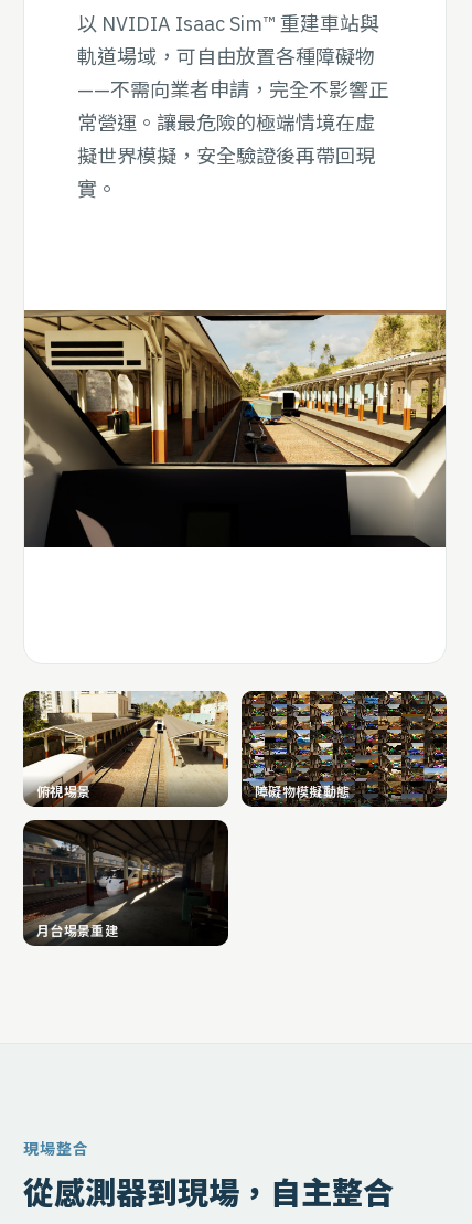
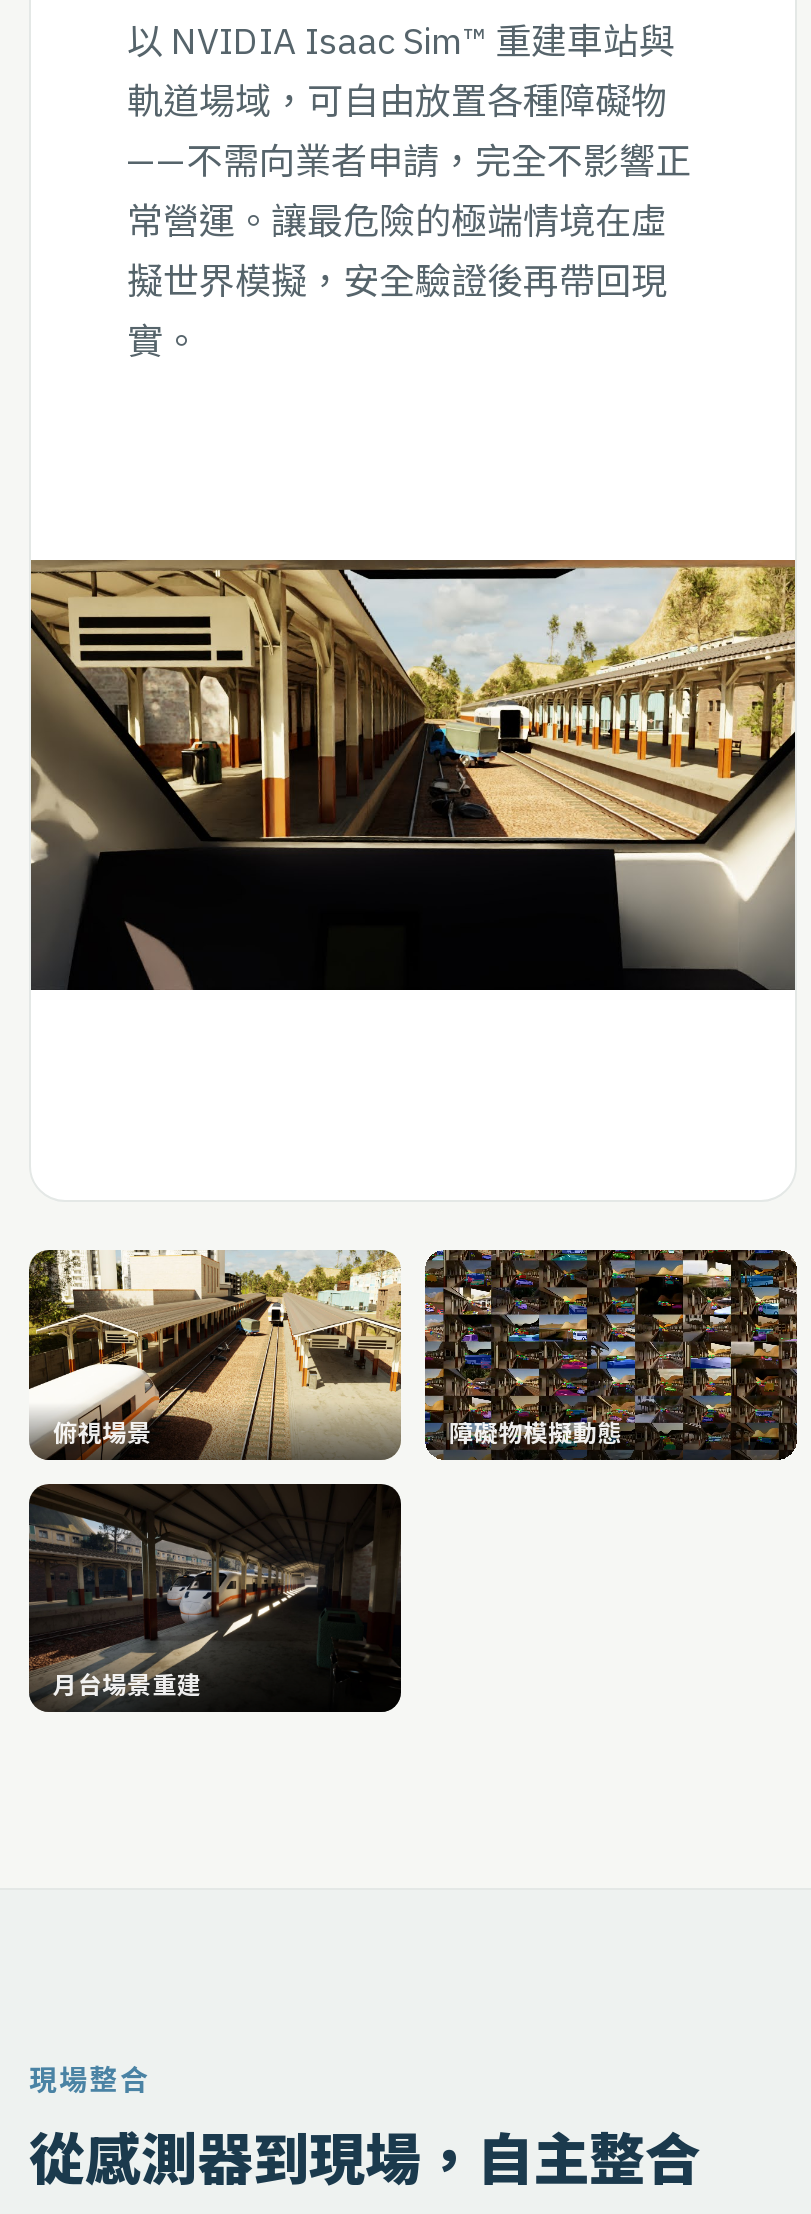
- [image]
+ [image]
